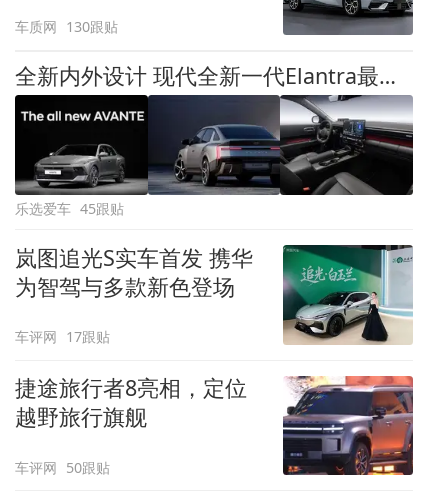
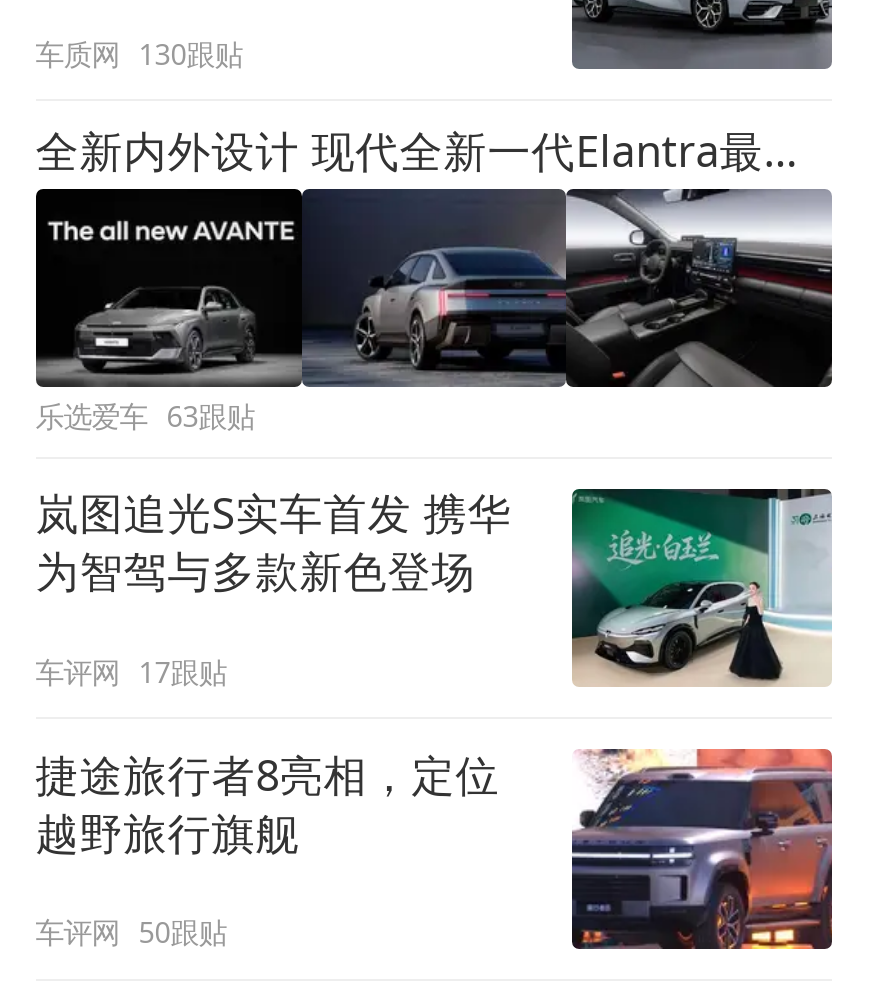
- 乐选爱车 45跟贴
+ 乐选爱车 63跟贴
